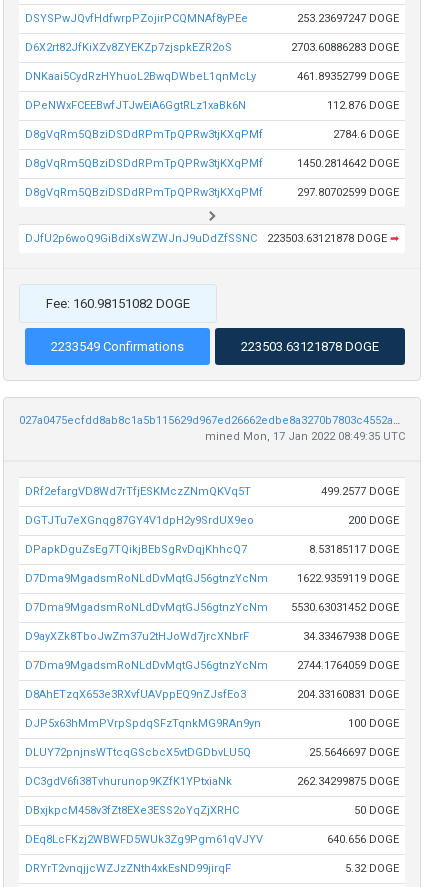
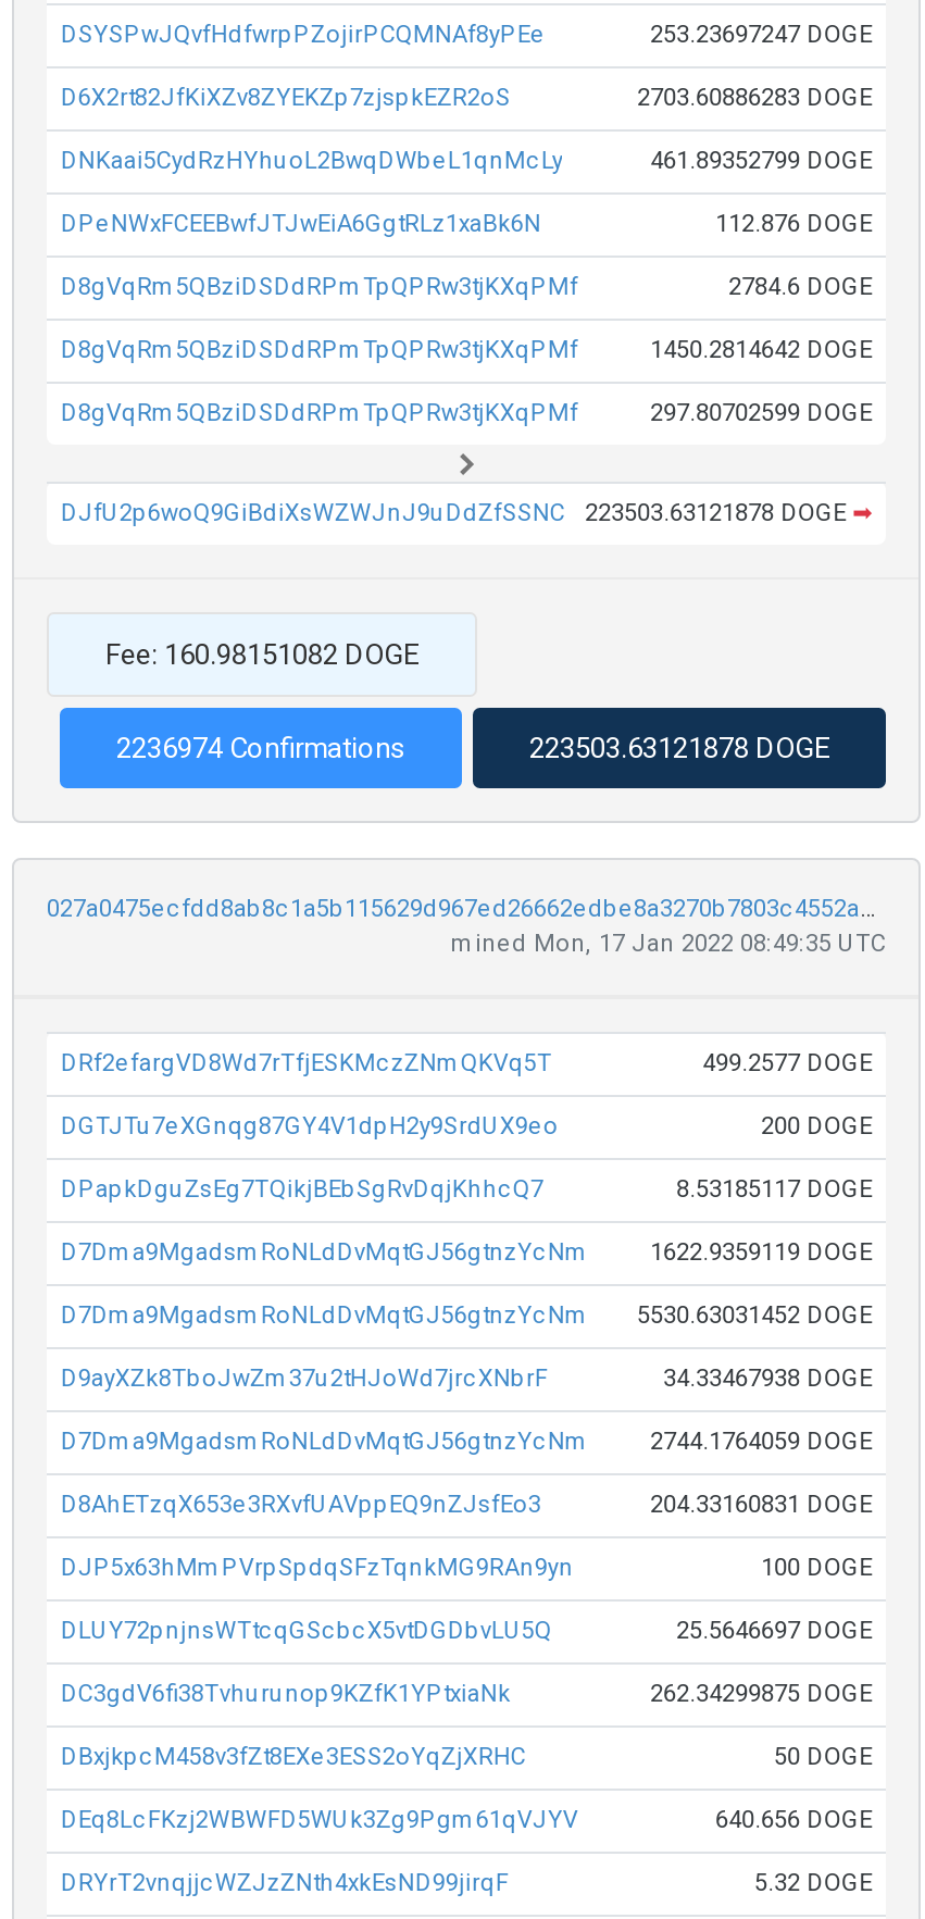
- 2233549 Confirmations
+ 2236974 Confirmations
